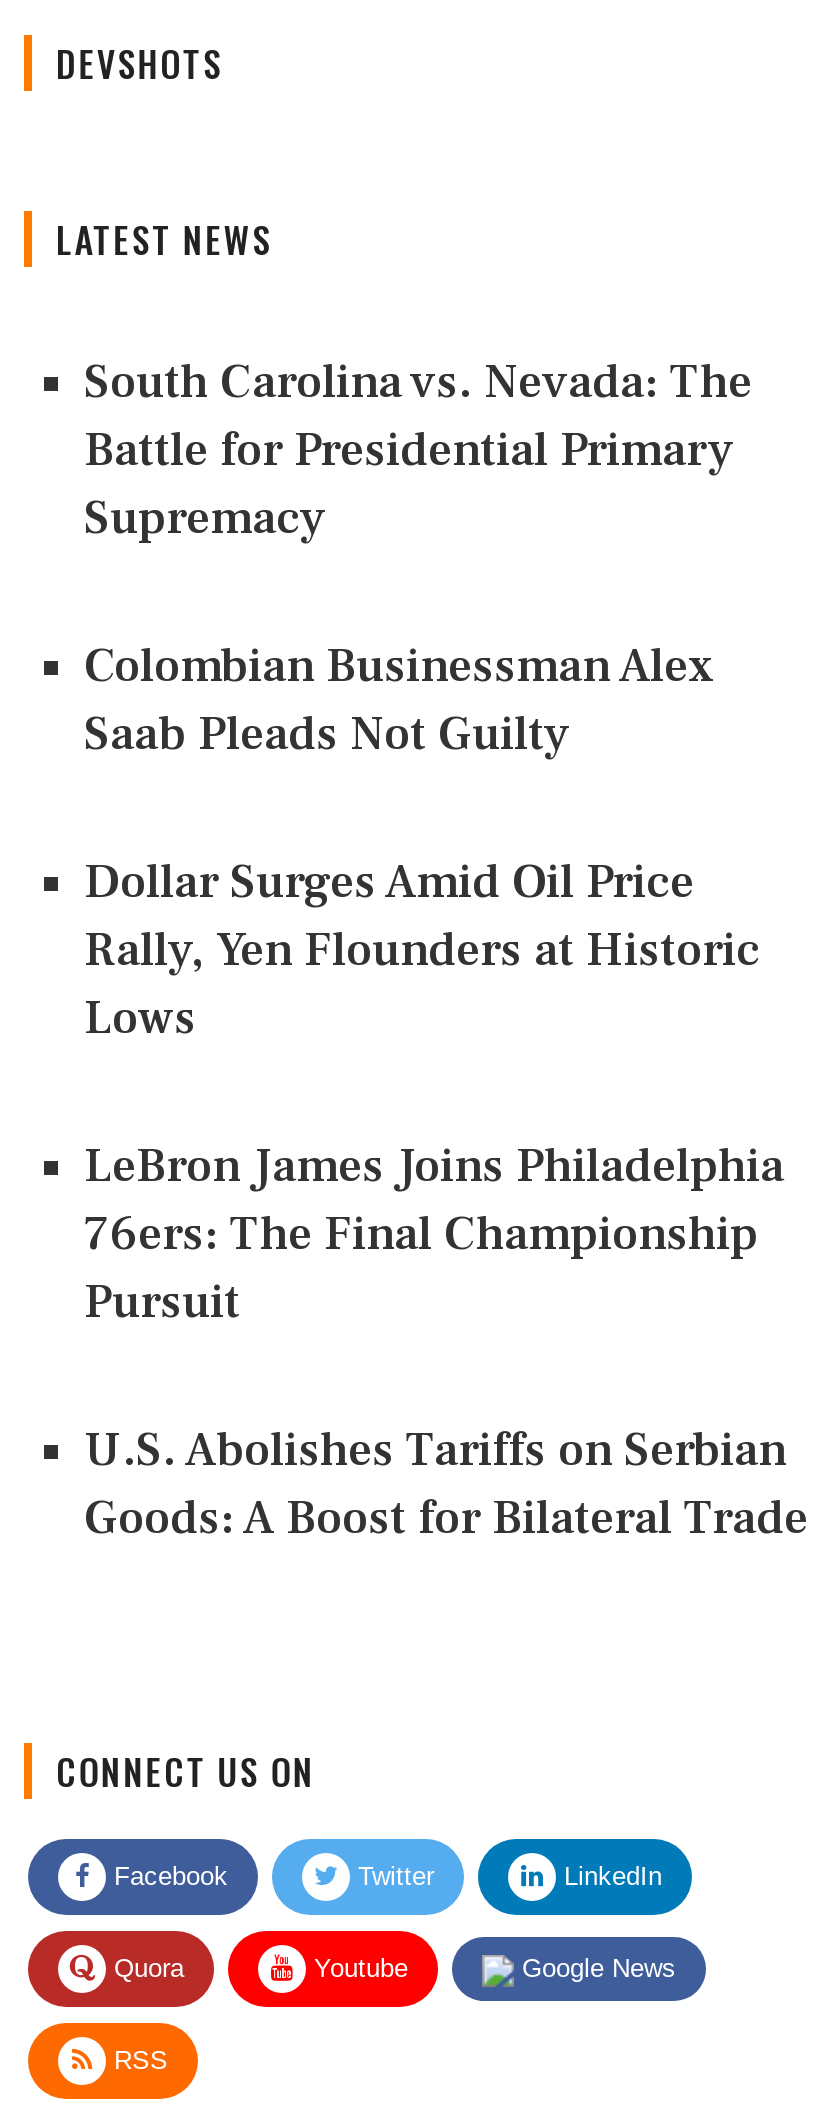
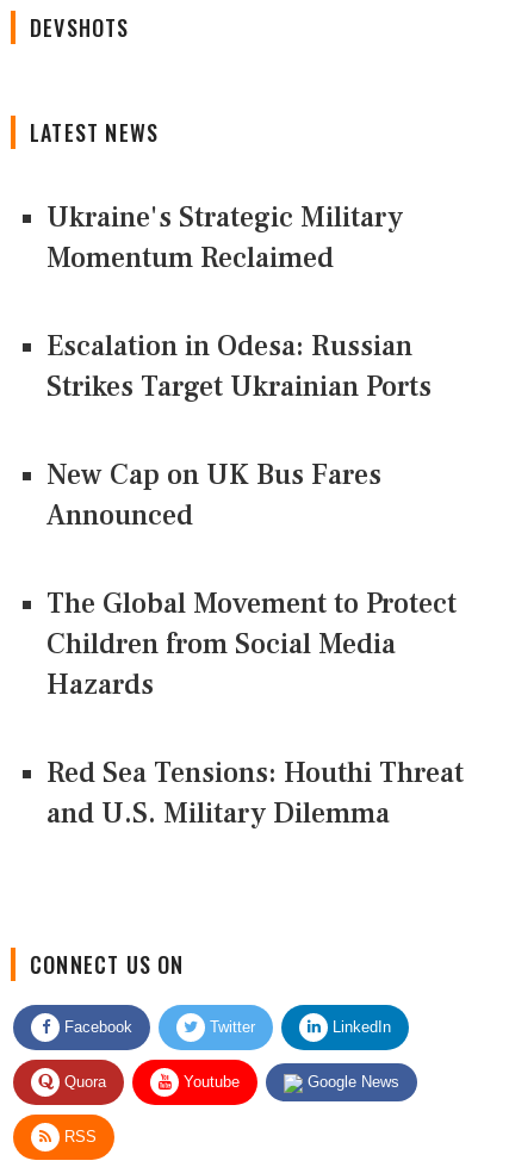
- South Carolina vs. Nevada: The
- Battle for Presidential Primary
- Supremacy
+ Ukraine's Strategic Military
+ Momentum Reclaimed

- Colombian Businessman Alex
- Saab Pleads Not Guilty
+ Escalation in Odesa: Russian
+ Strikes Target Ukrainian Ports

- Dollar Surges Amid Oil Price
- Rally, Yen Flounders at Historic
- Lows
+ New Cap on UK Bus Fares
+ Announced

- LeBron James Joins Philadelphia
- 76ers: The Final Championship
- Pursuit
+ The Global Movement to Protect
+ Children from Social Media
+ Hazards

- U.S. Abolishes Tariffs on Serbian
- Goods: A Boost for Bilateral Trade
+ Red Sea Tensions: Houthi Threat
+ and U.S. Military Dilemma
